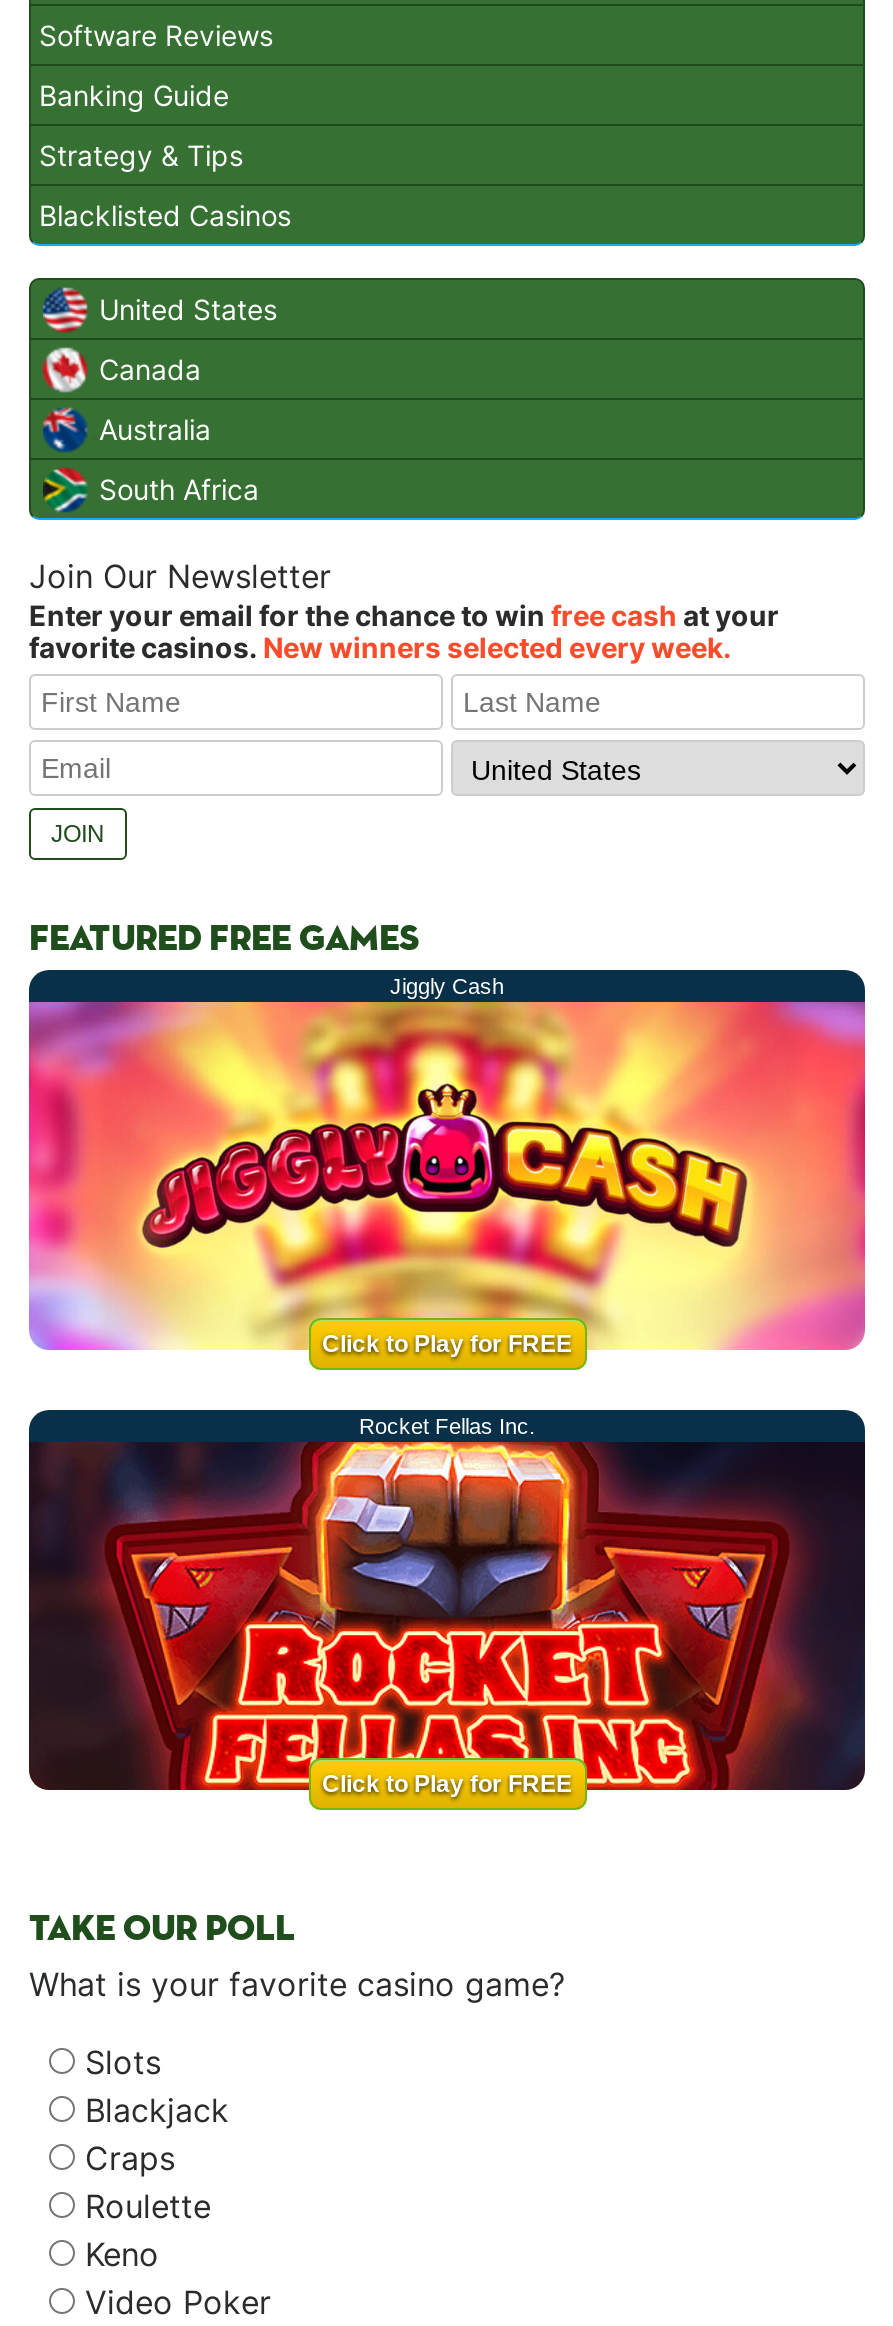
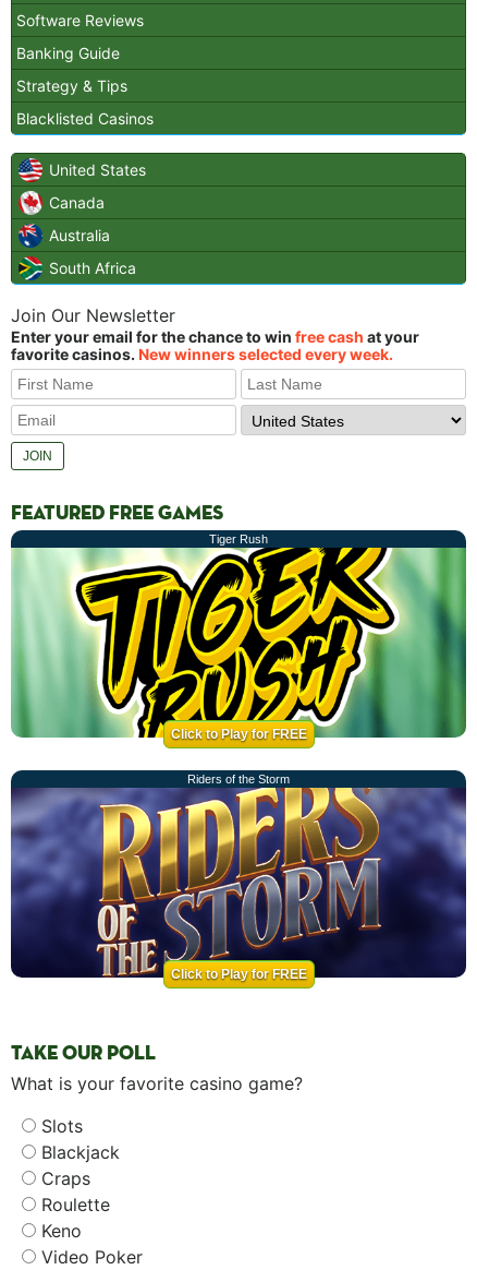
- Jiggly Cash
+ Tiger Rush

- [image]
- Rocket Fellas Inc.
+ [image]
+ Riders of the Storm

- [image]
+ [image]
